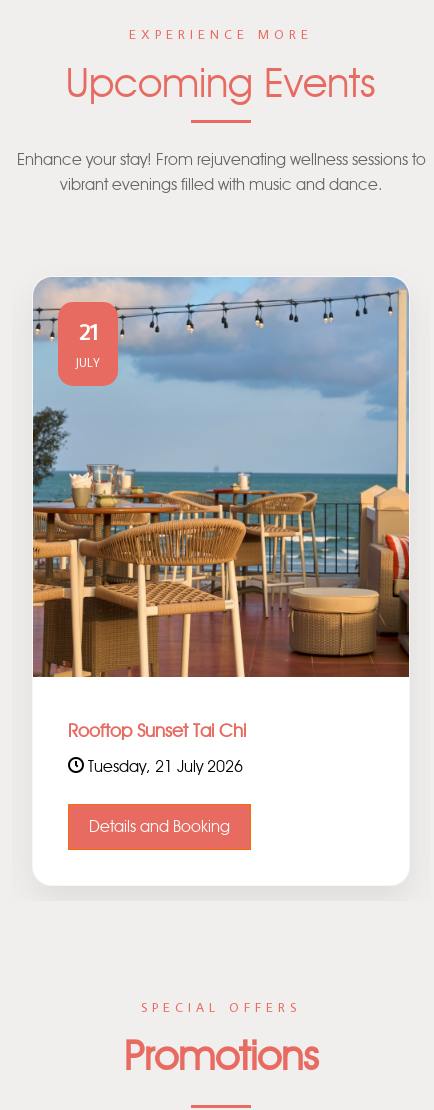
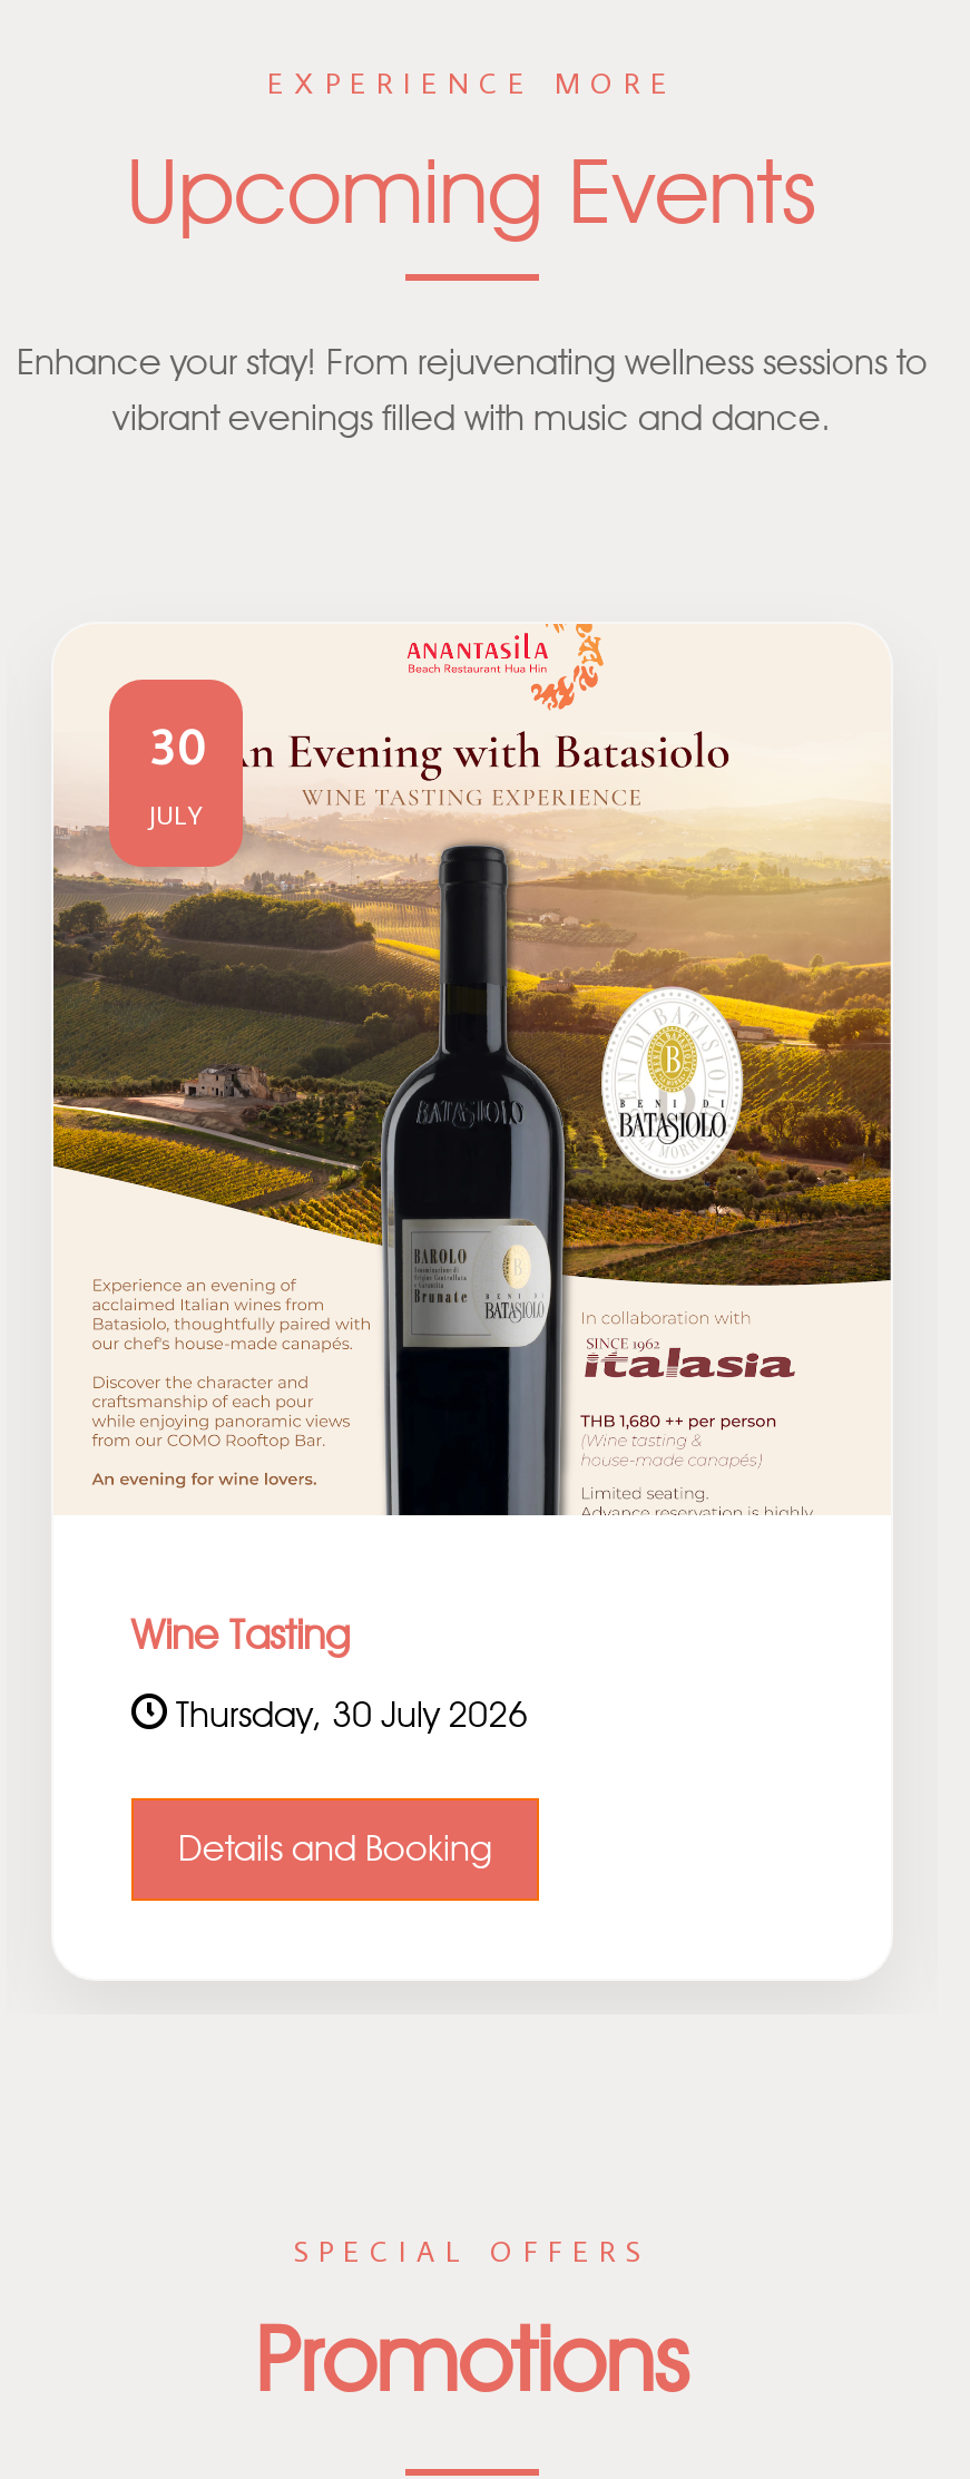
- [image]
- 21
+ [image]
+ 30

- Rooftop Sunset Tai Chi
+ Wine Tasting

- Tuesday, 21 July 2026
+ Thursday, 30 July 2026
